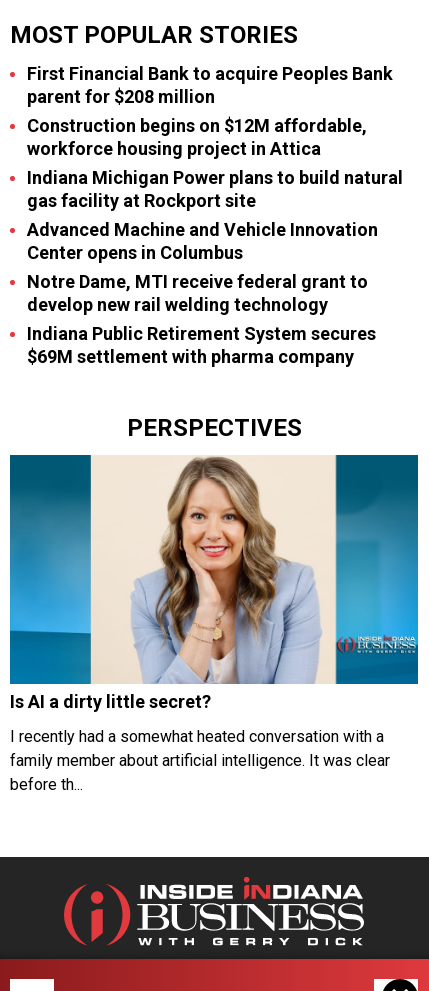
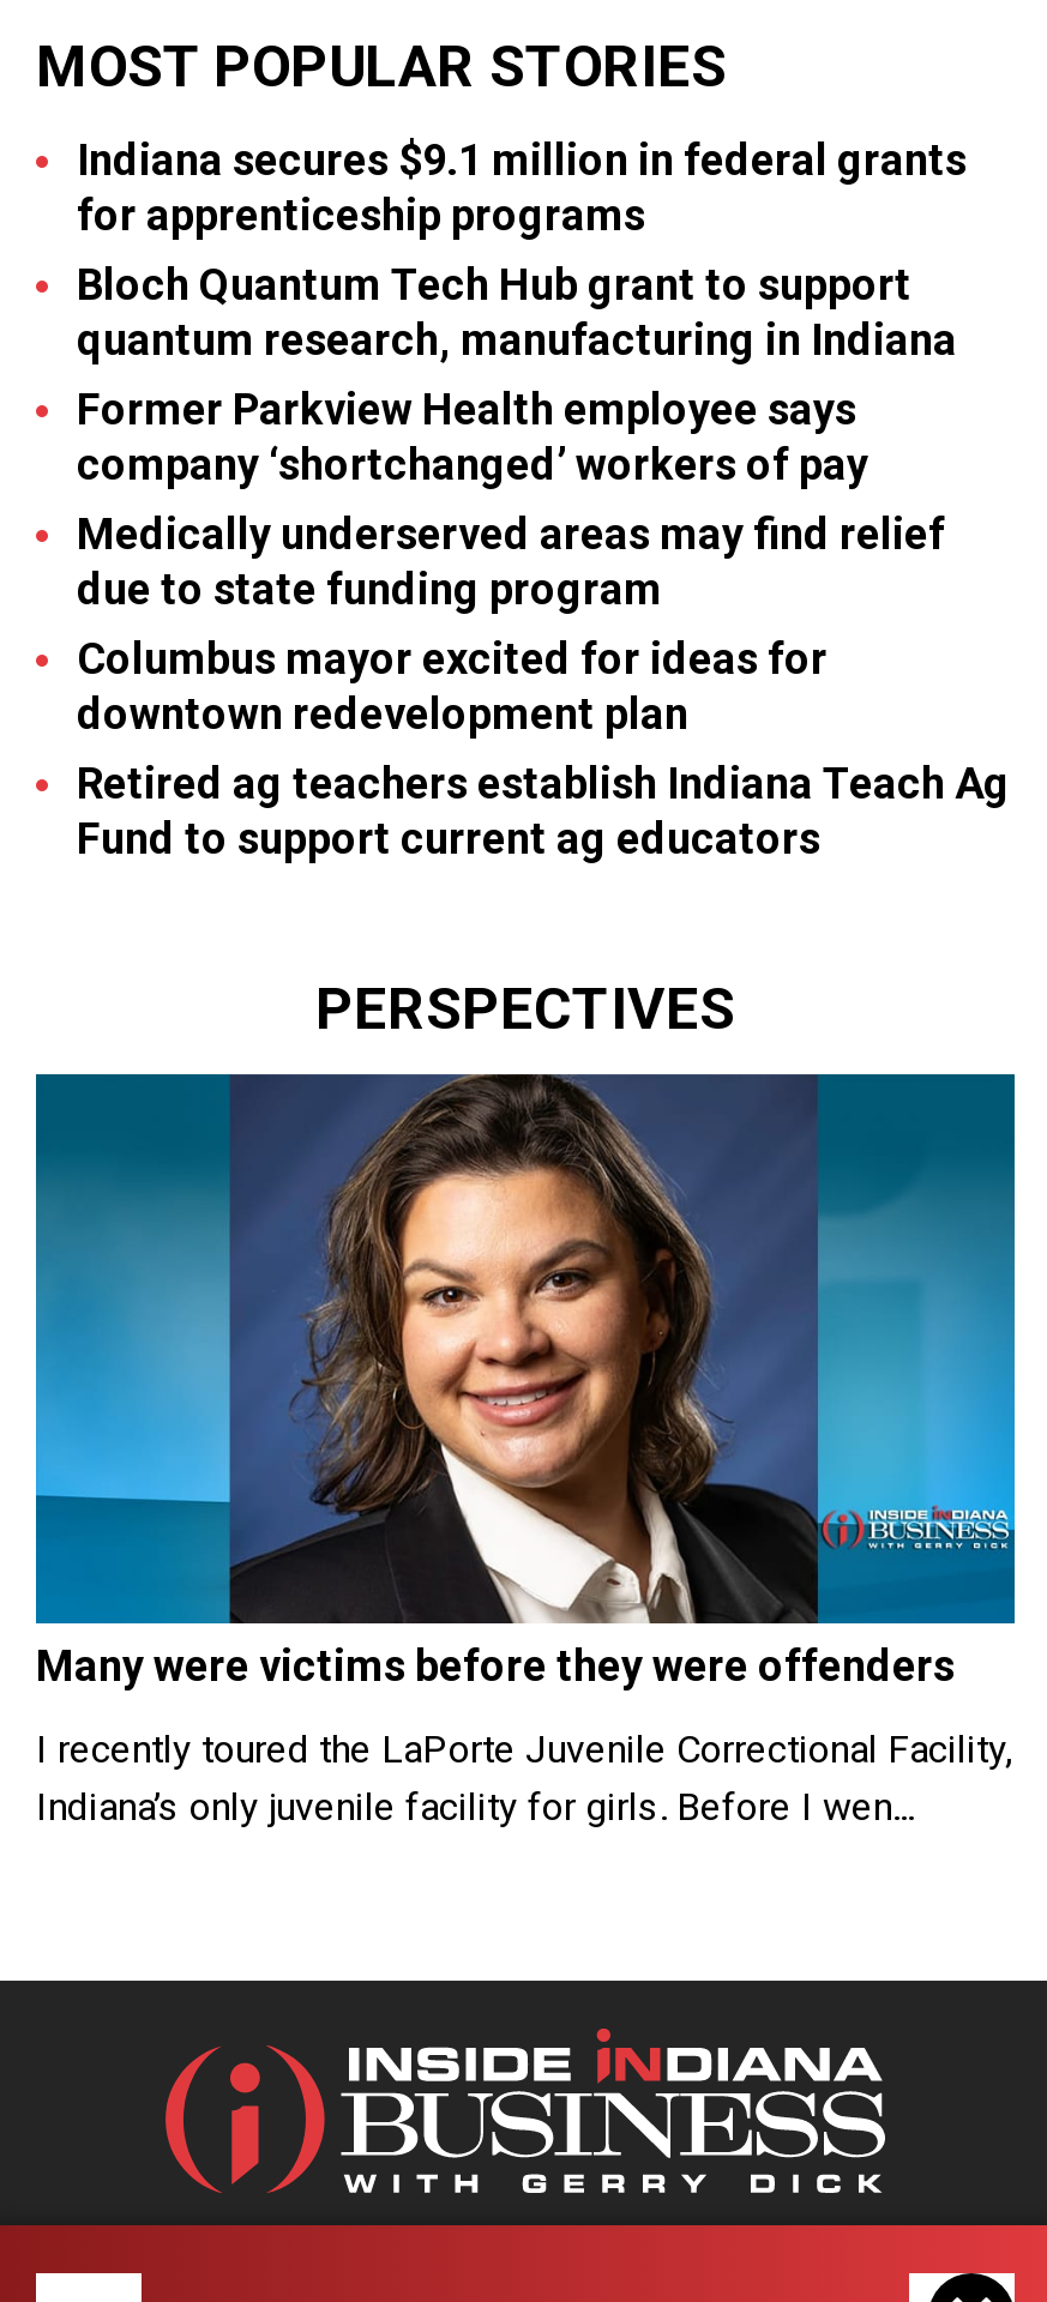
- First Financial Bank to acquire Peoples Bank
- parent for $208 million
- Construction begins on $12M affordable,
- workforce housing project in Attica
- Indiana Michigan Power plans to build natural
- gas facility at Rockport site
- Advanced Machine and Vehicle Innovation
- Center opens in Columbus
- Notre Dame, MTI receive federal grant to
- develop new rail welding technology
- Indiana Public Retirement System secures
- $69M settlement with pharma company
+ Indiana secures $9.1 million in federal grants
+ for apprenticeship programs
+ Bloch Quantum Tech Hub grant to support
+ quantum research, manufacturing in Indiana
+ Former Parkview Health employee says
+ company ‘shortchanged’ workers of pay
+ Medically underserved areas may find relief
+ due to state funding program
+ Columbus mayor excited for ideas for
+ downtown redevelopment plan
+ Retired ag teachers establish Indiana Teach Ag
+ Fund to support current ag educators

- [image]
- Is AI a dirty little secret?
+ [image]
+ Many were victims before they were offenders

- I recently had a somewhat heated conversation with a
- family member about artificial intelligence. It was clear
- before th...
+ I recently toured the LaPorte Juvenile Correctional Facility,
+ Indiana’s only juvenile facility for girls. Before I wen...
